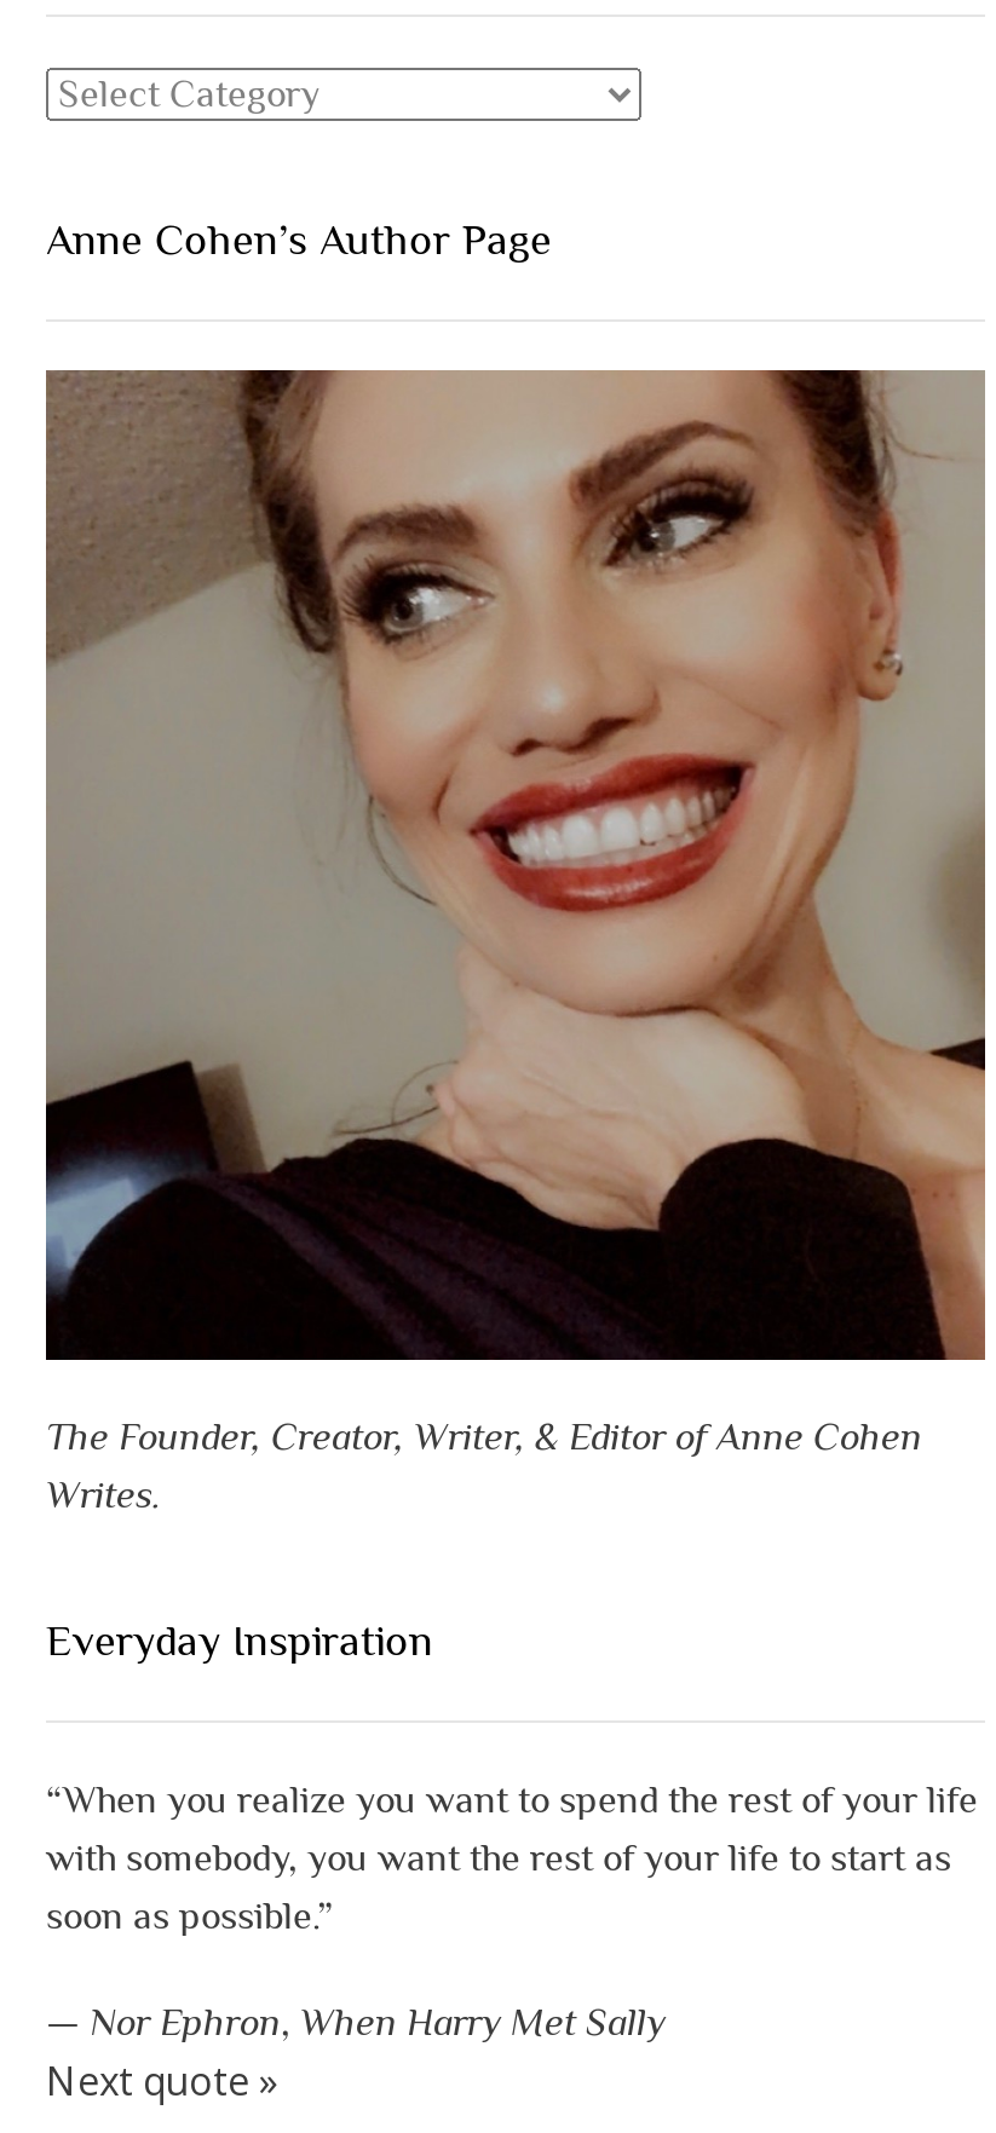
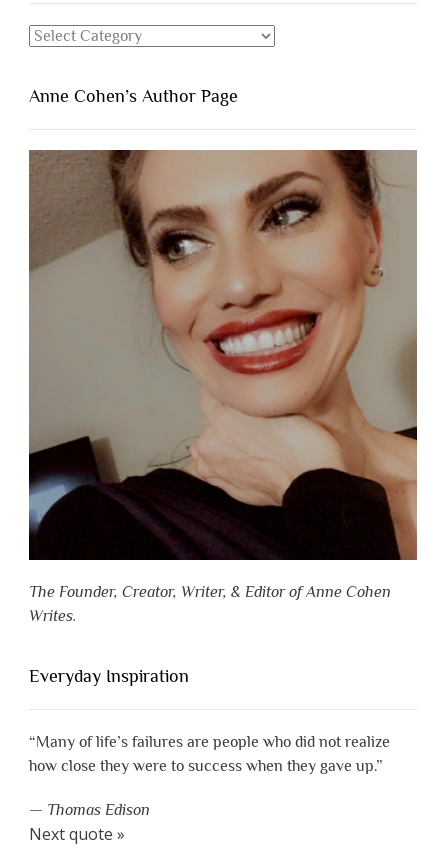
- “When you realize you want to spend the rest of your life
- with somebody, you want the rest of your life to start as
- soon as possible.”
+ “Many of life’s failures are people who did not realize
+ how close they were to success when they gave up.”

- — Nor Ephron, When Harry Met Sally
+ — Thomas Edison
